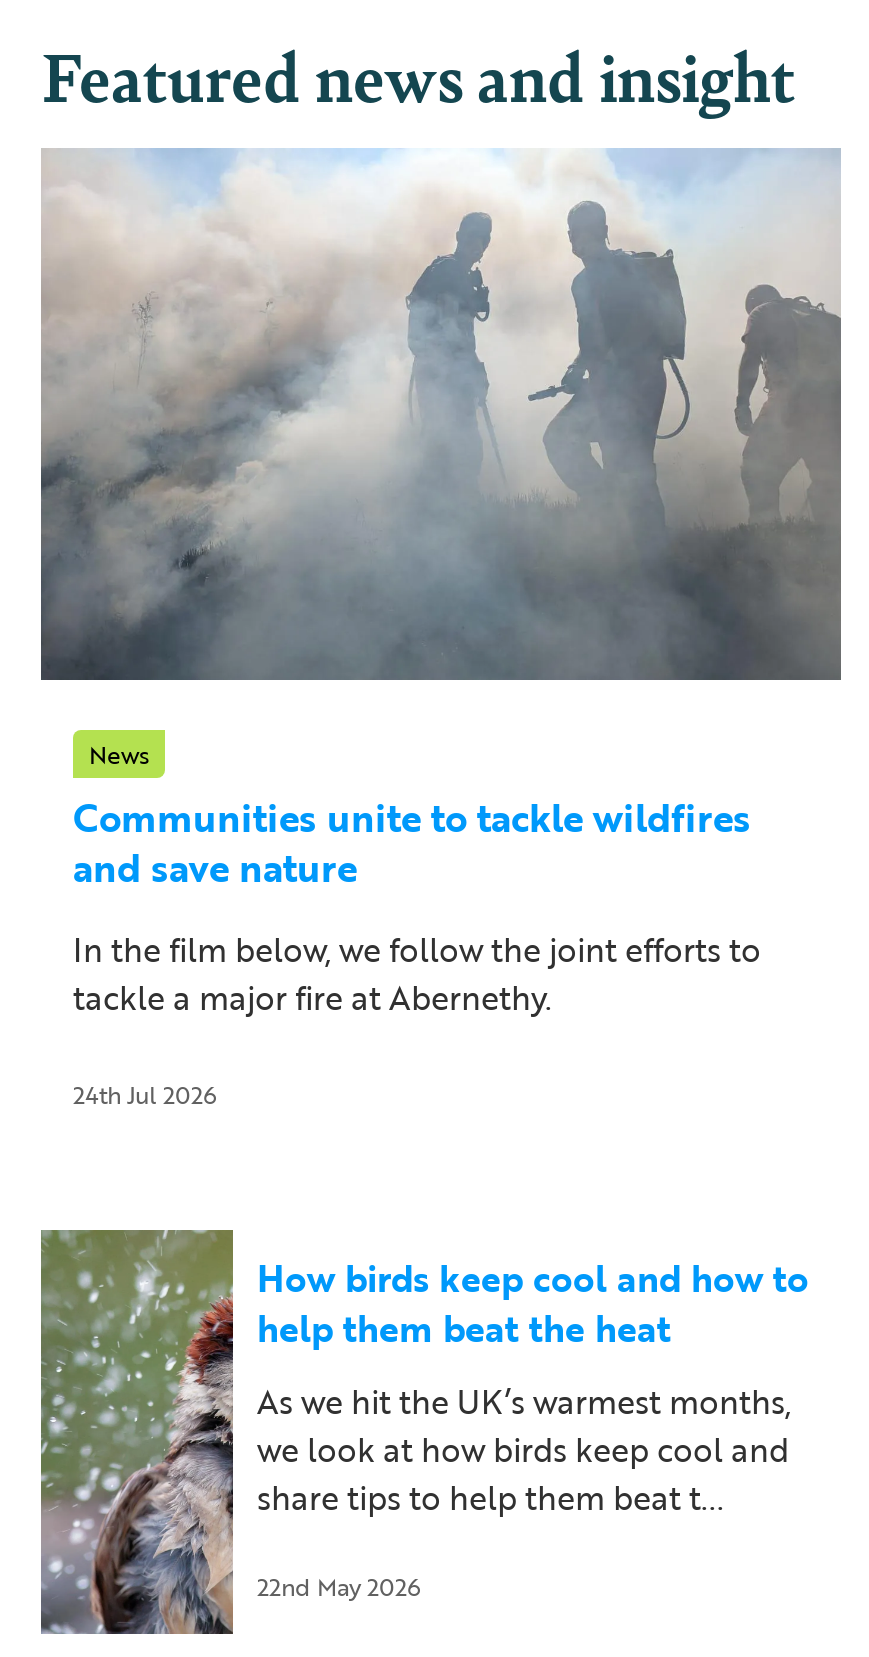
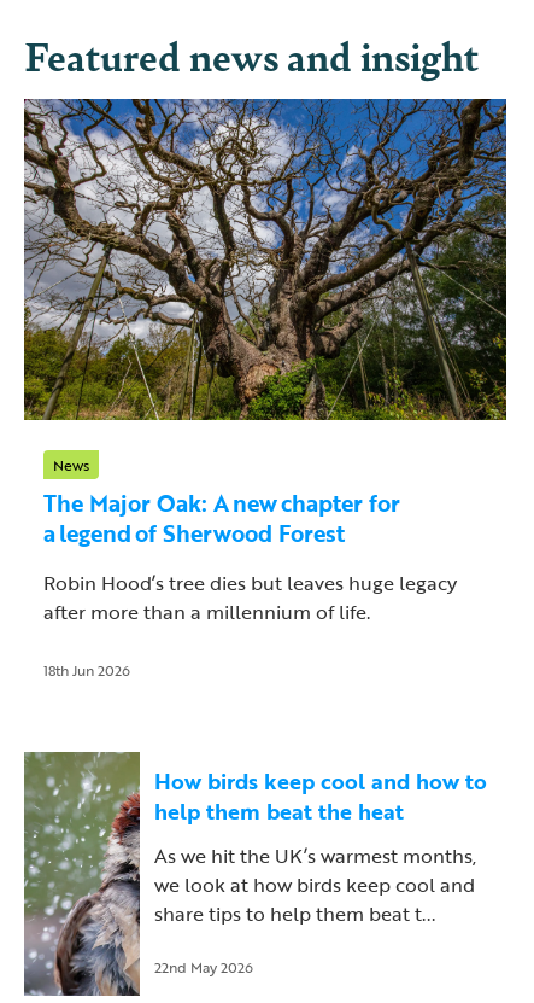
- [image]
+ [image]

- Communities unite to tackle wildfires
- and save nature
+ The Major Oak: A new chapter for
+ a legend of Sherwood Forest

- In the film below, we follow the joint efforts to
- tackle a major fire at Abernethy.
+ Robin Hood’s tree dies but leaves huge legacy
+ after more than a millennium of life.

- 24th Jul 2026
+ 18th Jun 2026
